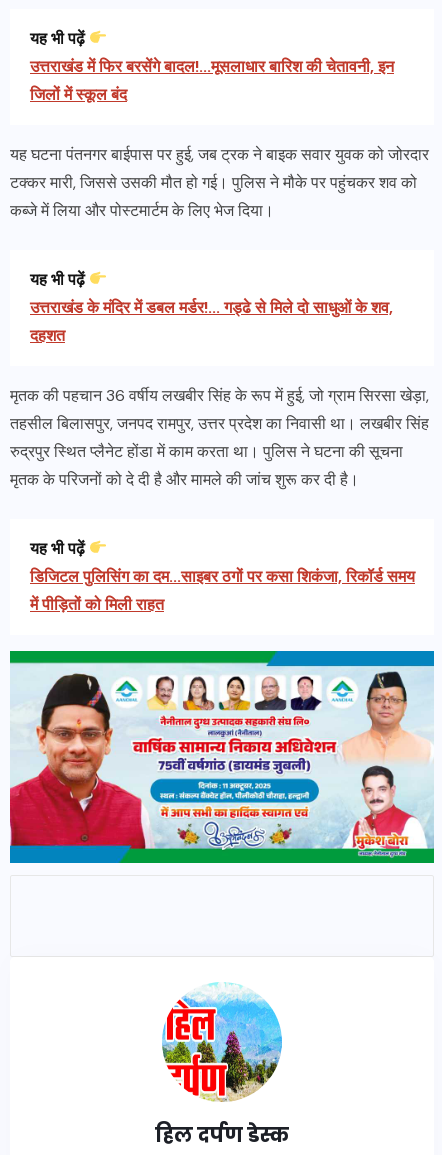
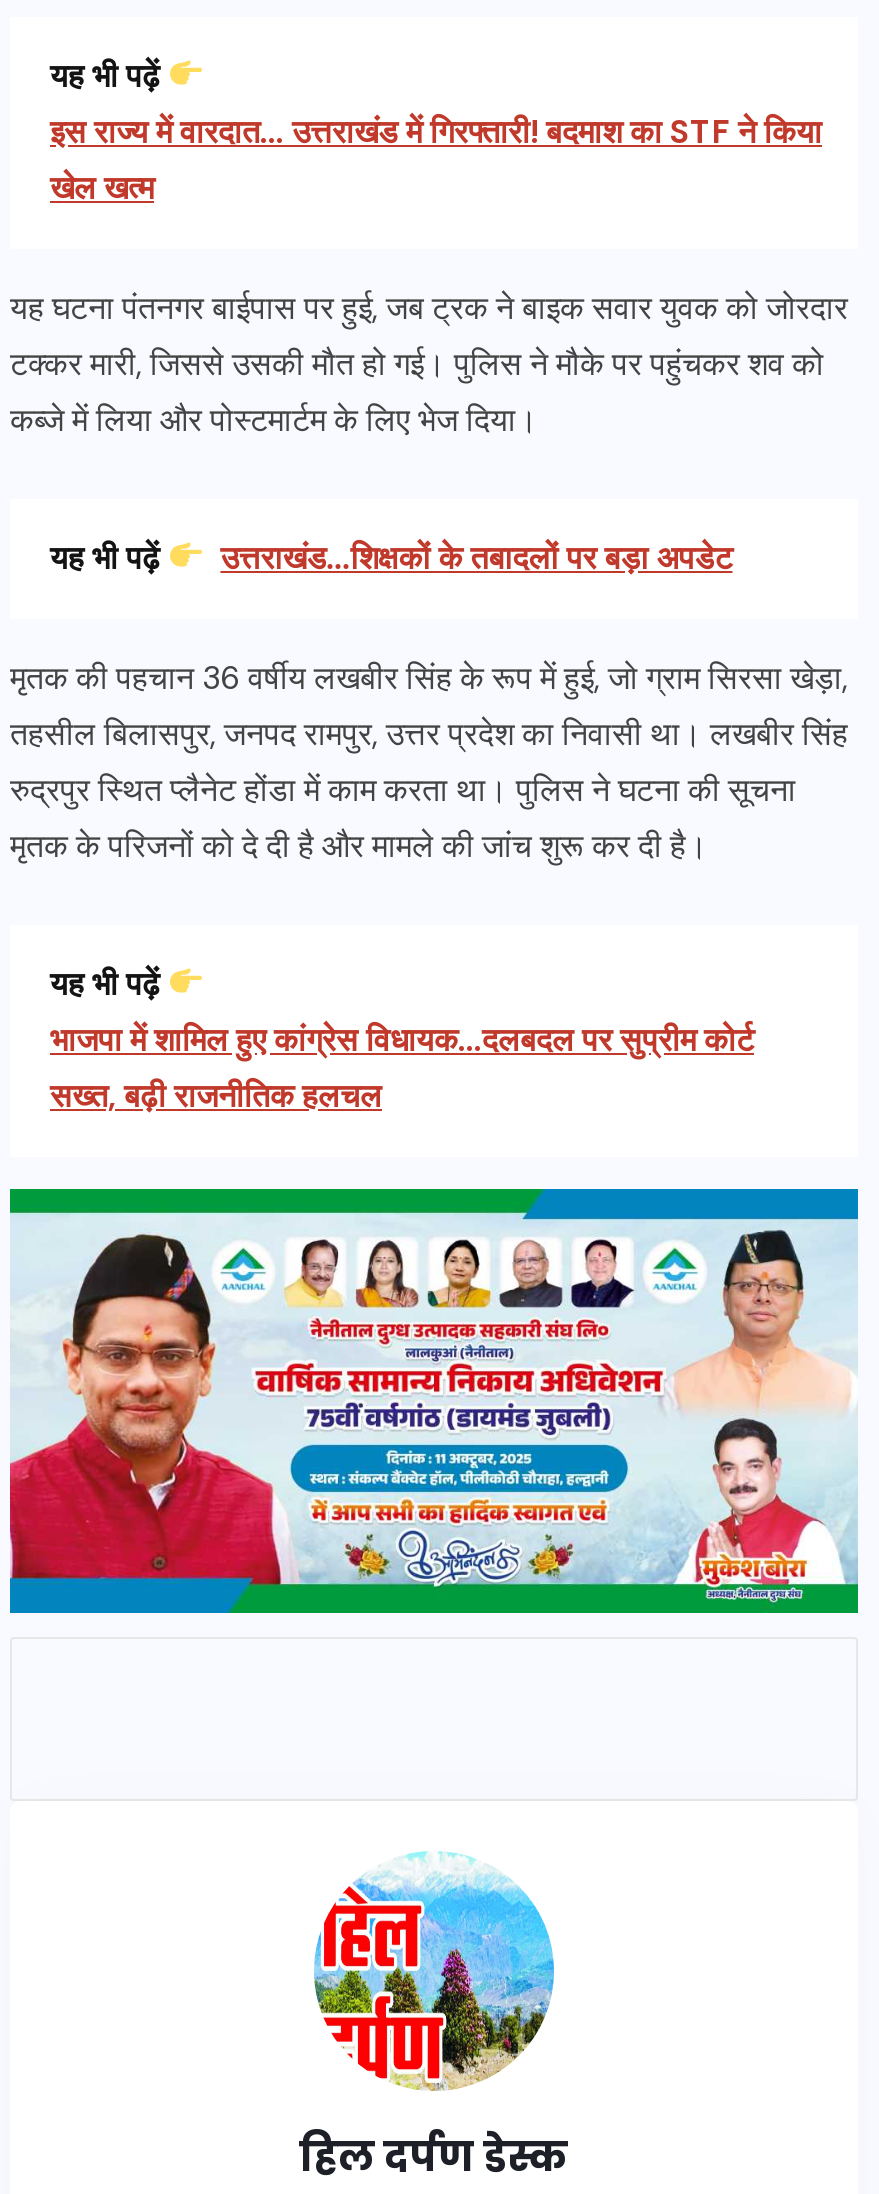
- उत्तराखंड में फिर बरसेंगे बादल!...मूसलाधार बारिश की चेतावनी, इन
- जिलों में स्कूल बंद
+ इस राज्य में वारदात... उत्तराखंड में गिरफ्तारी! बदमाश का STF ने किया
+ खेल खत्म

- उत्तराखंड के मंदिर में डबल मर्डर!... गड्ढे से मिले दो साधुओं के शव,
- दहशत
+ उत्तराखंड...शिक्षकों के तबादलों पर बड़ा अपडेट

- डिजिटल पुलिसिंग का दम...साइबर ठगों पर कसा शिकंजा, रिकॉर्ड समय
- में पीड़ितों को मिली राहत
+ भाजपा में शामिल हुए कांग्रेस विधायक...दलबदल पर सुप्रीम कोर्ट
+ सख्त, बढ़ी राजनीतिक हलचल
